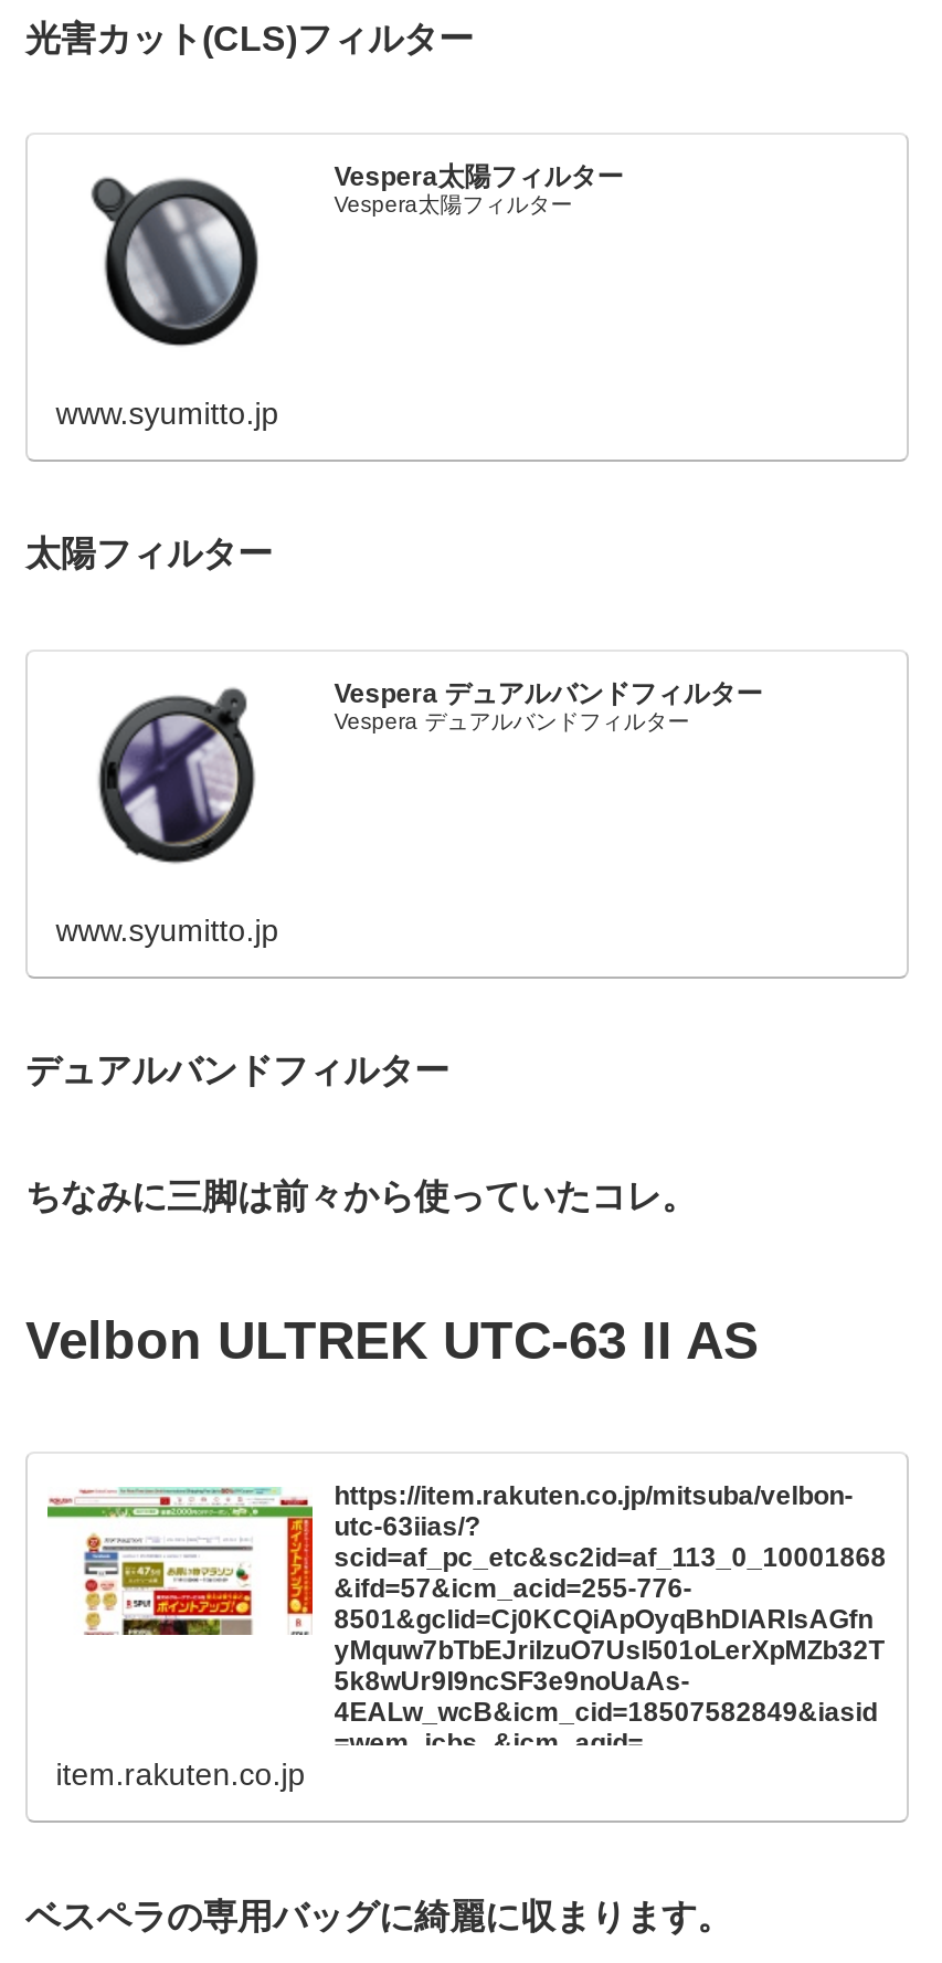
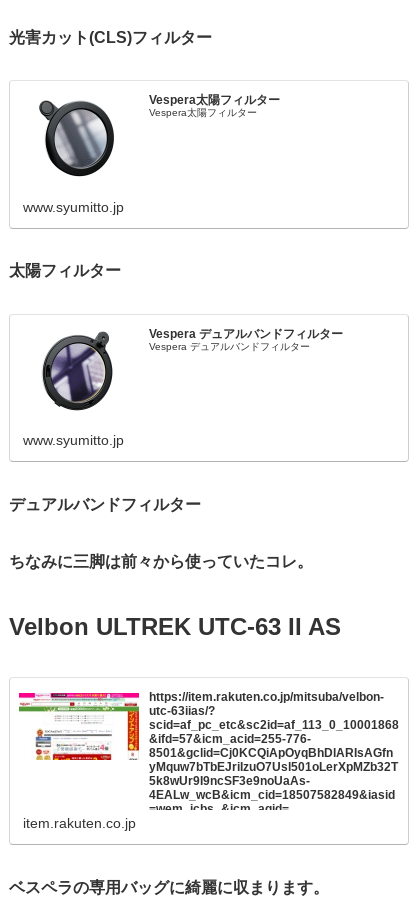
- [image]
+ [image]
